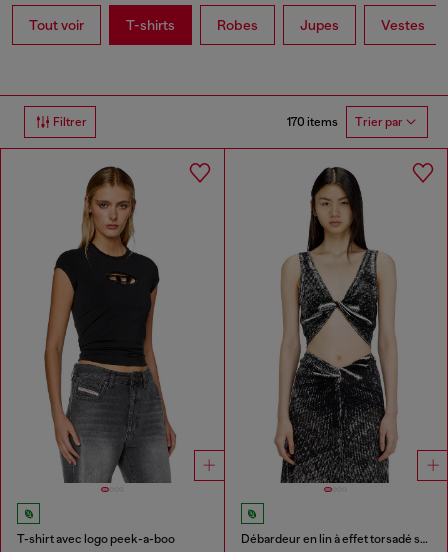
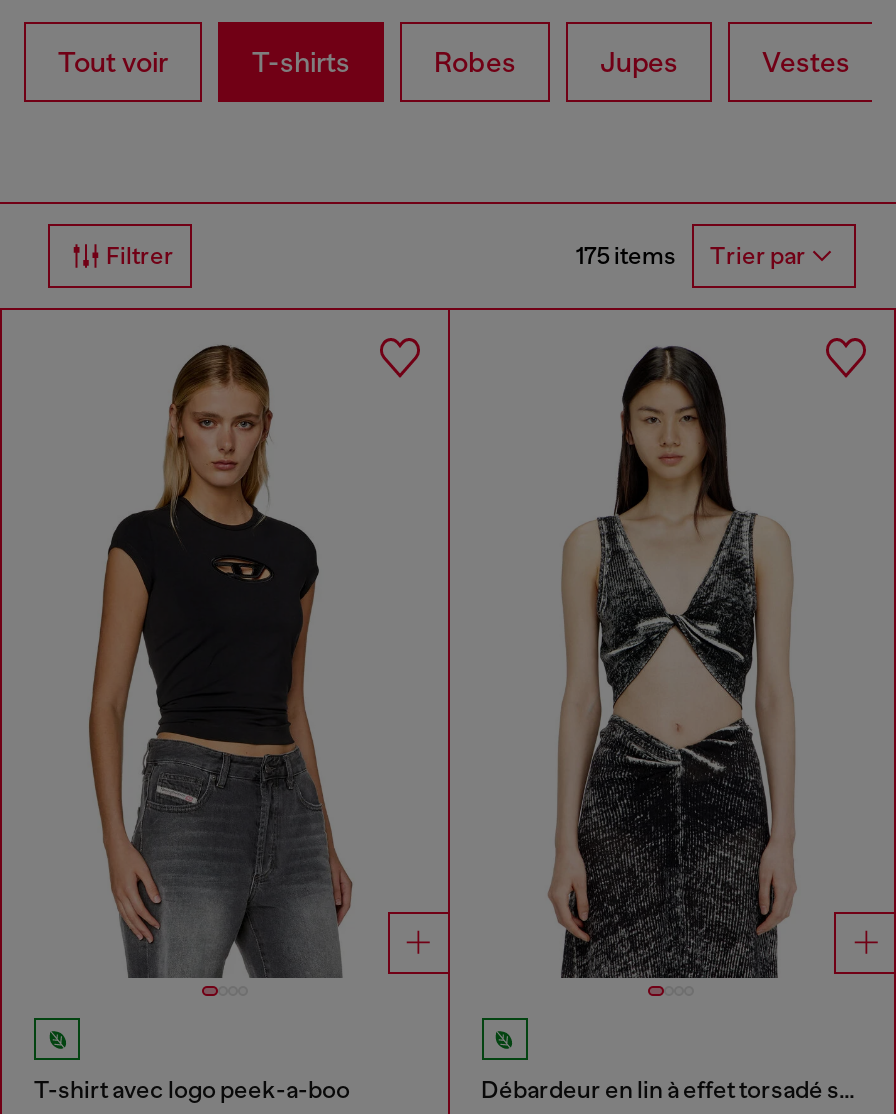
- 170 items Trier par
+ 175 items Trier par
